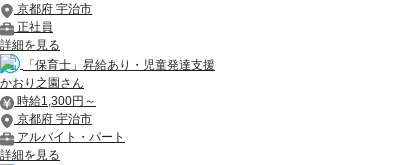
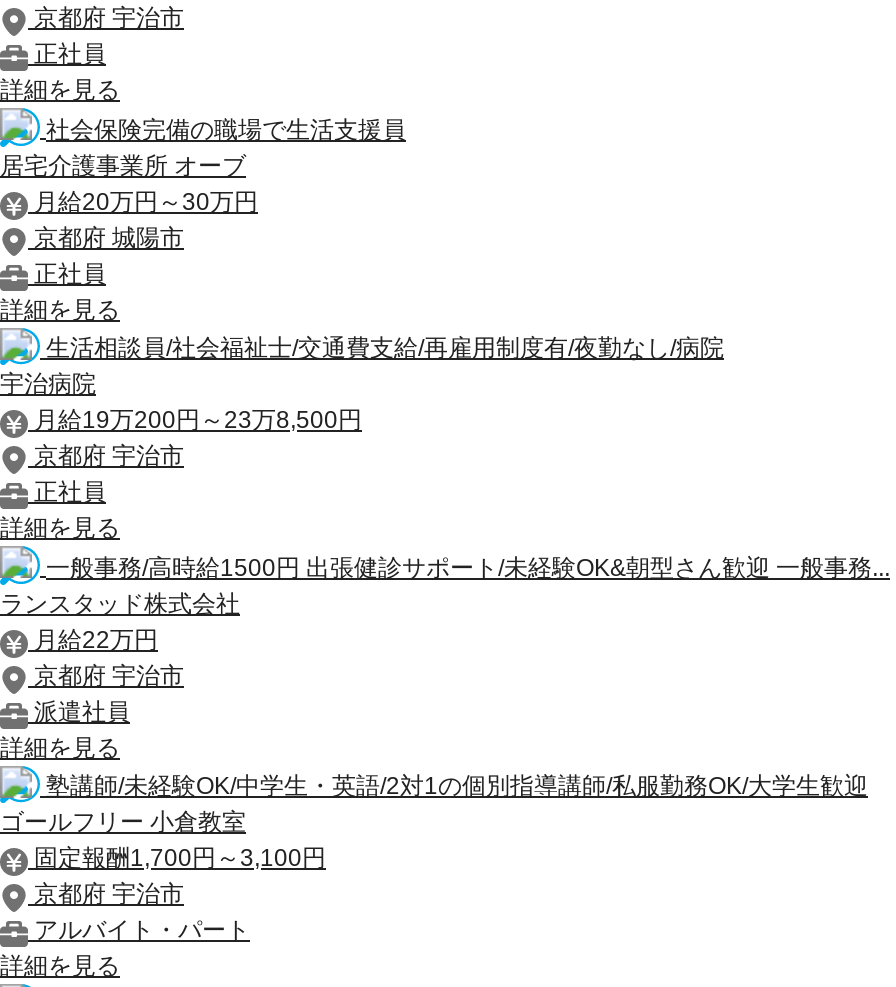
- 「保育士」昇給あり・児童発達支援
- かおり之園さん
- 時給1,300円～
+ 社会保険完備の職場で生活支援員
+ 居宅介護事業所 オーブ
+ 月給20万円～30万円
+ 京都府 城陽市
+ 正社員
+ 詳細を見る
+ 生活相談員/社会福祉士/交通費支給/再雇用制度有/夜勤なし/病院
+ 宇治病院
+ 月給19万200円～23万8,500円
+ 京都府 宇治市
+ 正社員
+ 詳細を見る
+ 一般事務/高時給1500円 出張健診サポート/未経験OK&朝型さん歓迎 一般事務...
+ ランスタッド株式会社
+ 月給22万円
+ 京都府 宇治市
+ 派遣社員
+ 詳細を見る
+ 塾講師/未経験OK/中学生・英語/2対1の個別指導講師/私服勤務OK/大学生歓迎
+ ゴールフリー 小倉教室
+ 固定報酬1,700円～3,100円
